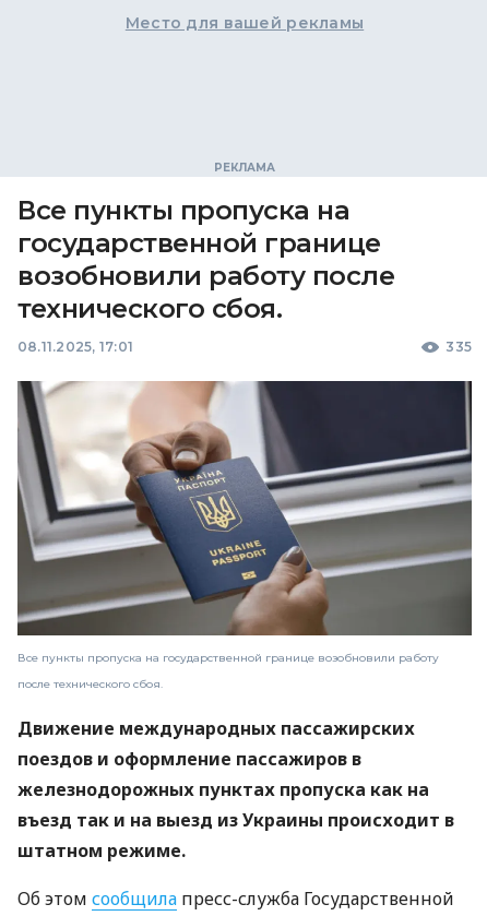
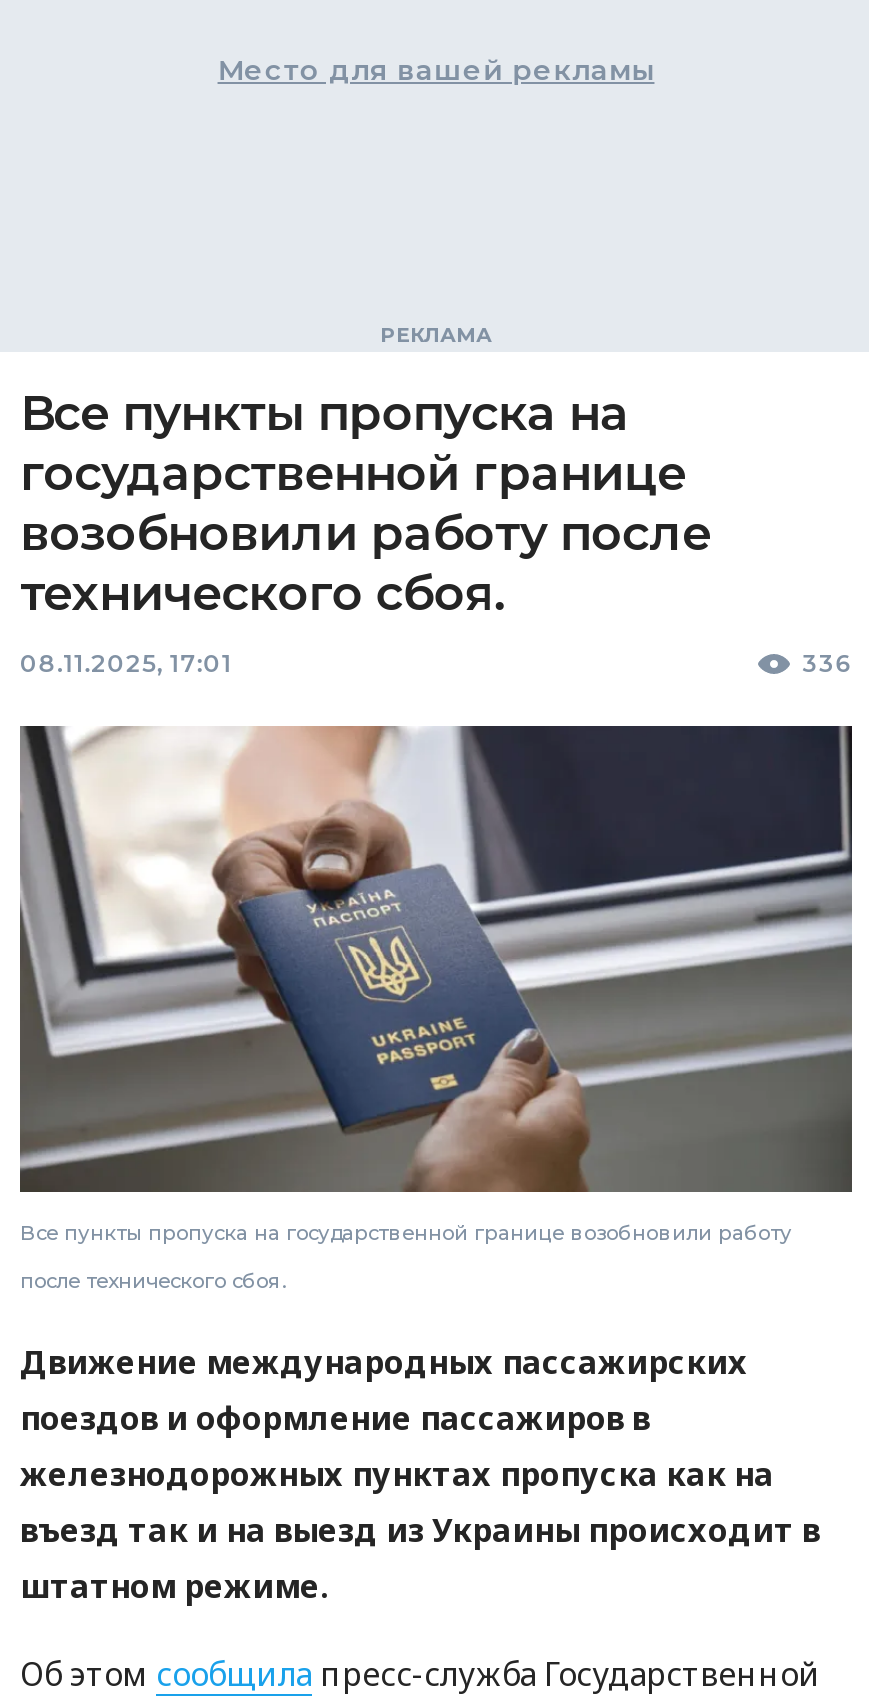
- 335
+ 336
